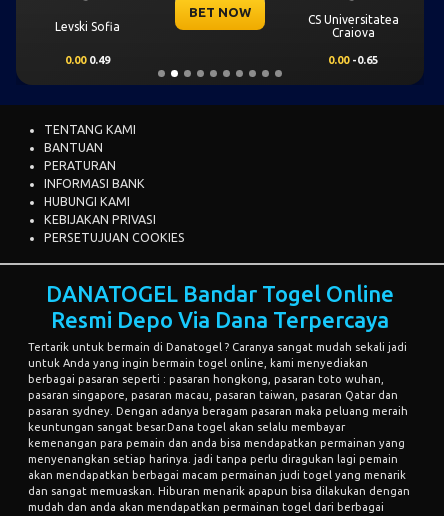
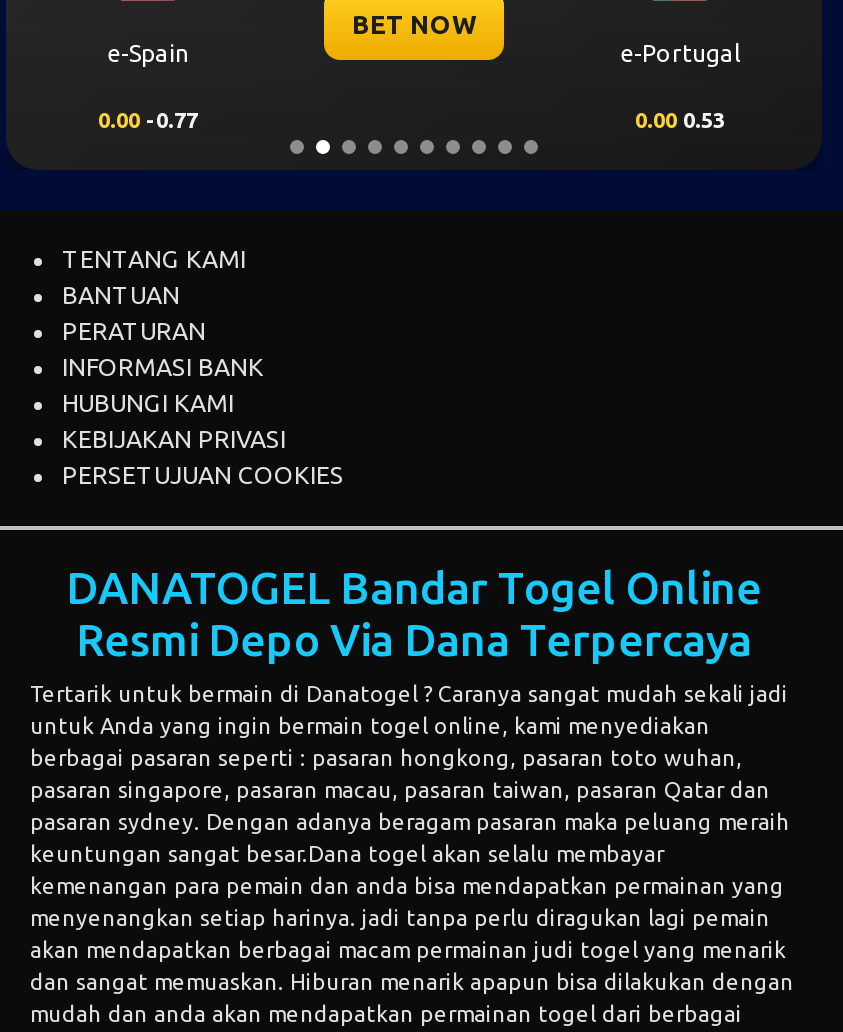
- CS Universitatea
- Craiova
+ e-Portugal

- Levski Sofia
+ e-Spain

- 0.00 0.49
- 0.00 -0.65
+ 0.00 -0.77
+ 0.00 0.53
